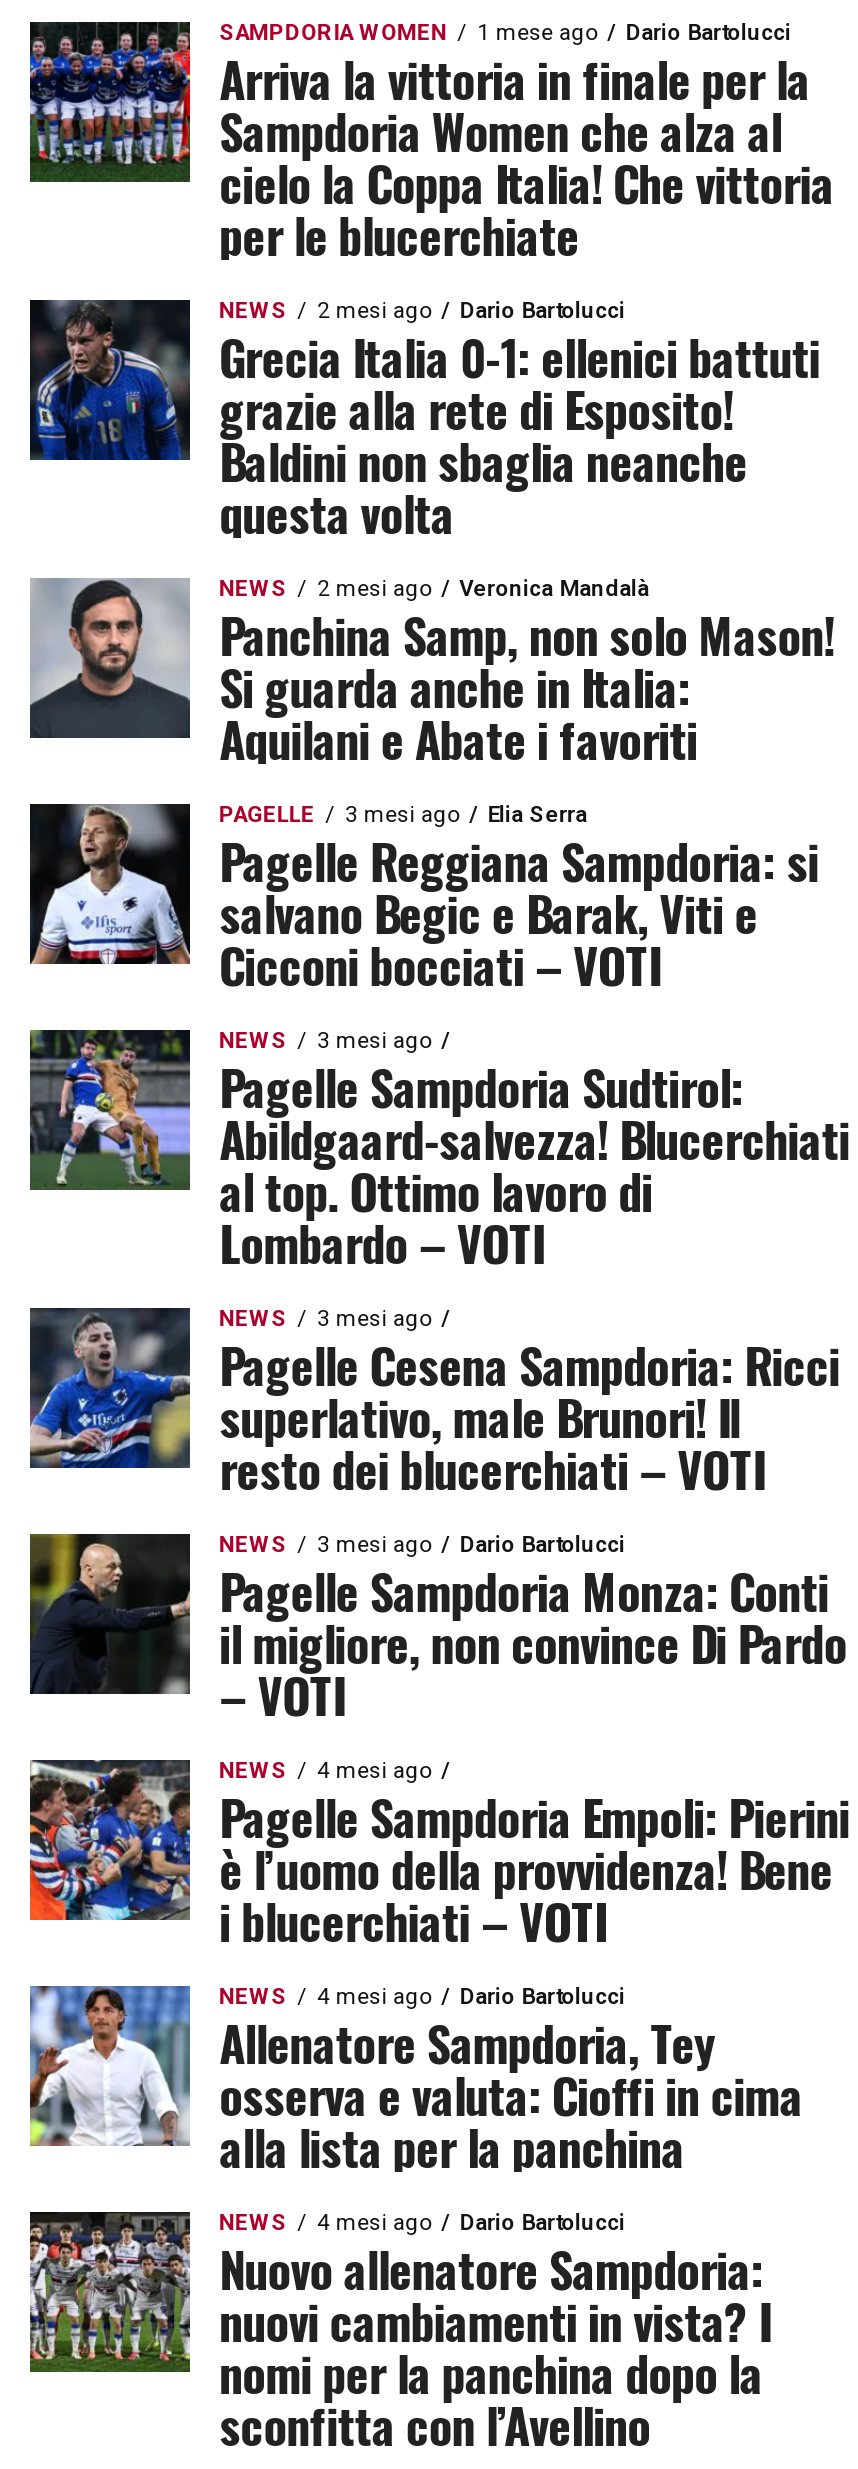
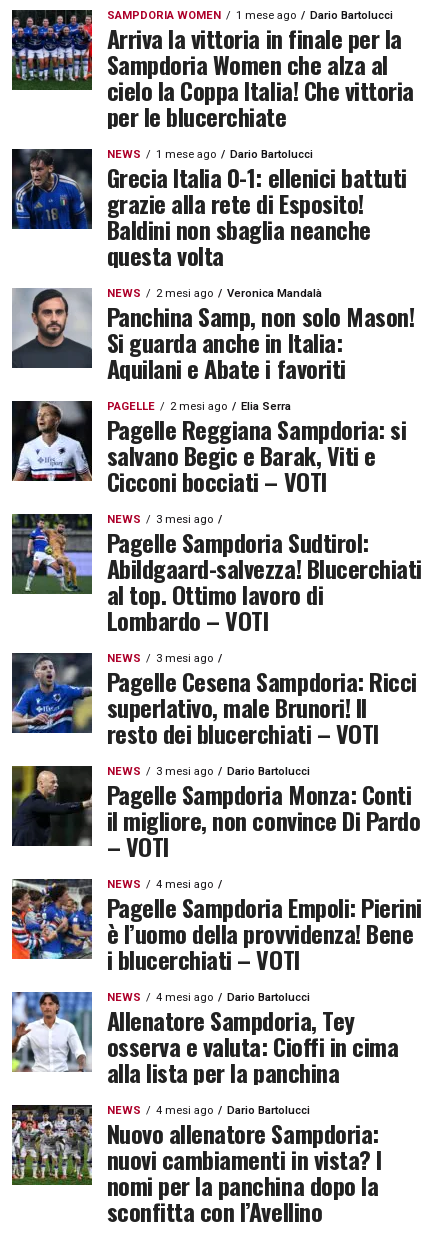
- NEWS 2 mesi ago Dario Bartolucci
+ NEWS 1 mese ago Dario Bartolucci

- PAGELLE 3 mesi ago Elia Serra
+ PAGELLE 2 mesi ago Elia Serra
